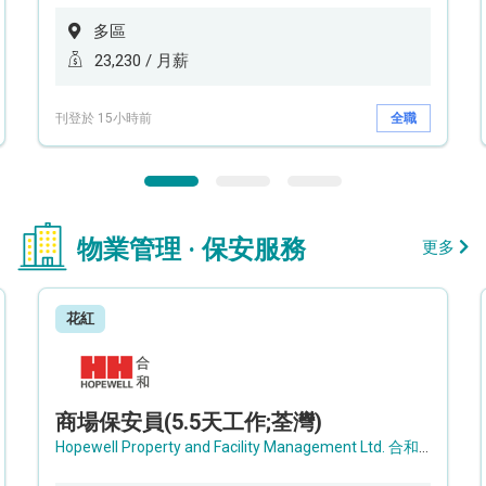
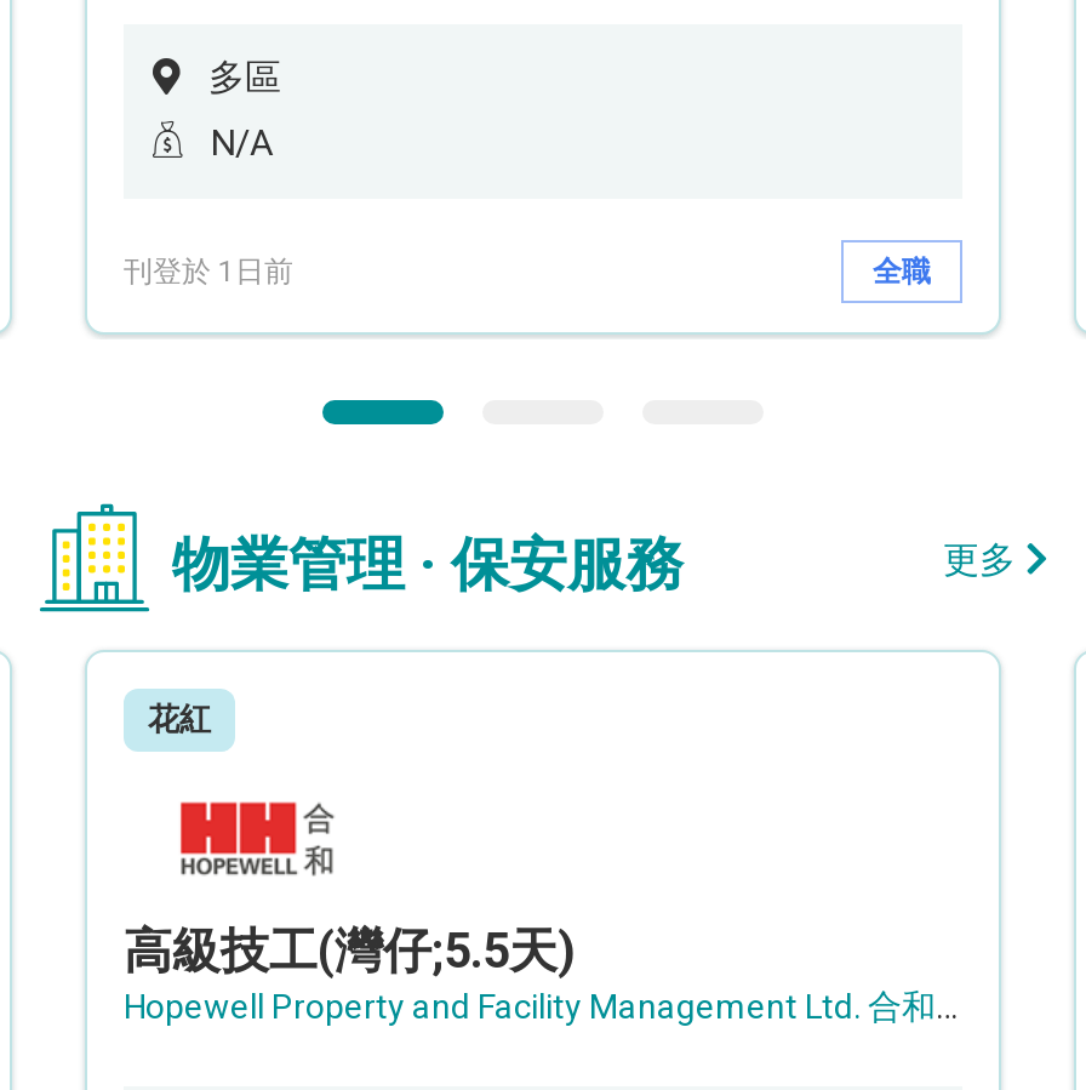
- 23,230 / 月薪
+ N/A

- 刊登於 15小時前
+ 刊登於 1日前

- 商場保安員(5.5天工作;荃灣)
+ 高級技工(灣仔;5.5天)
